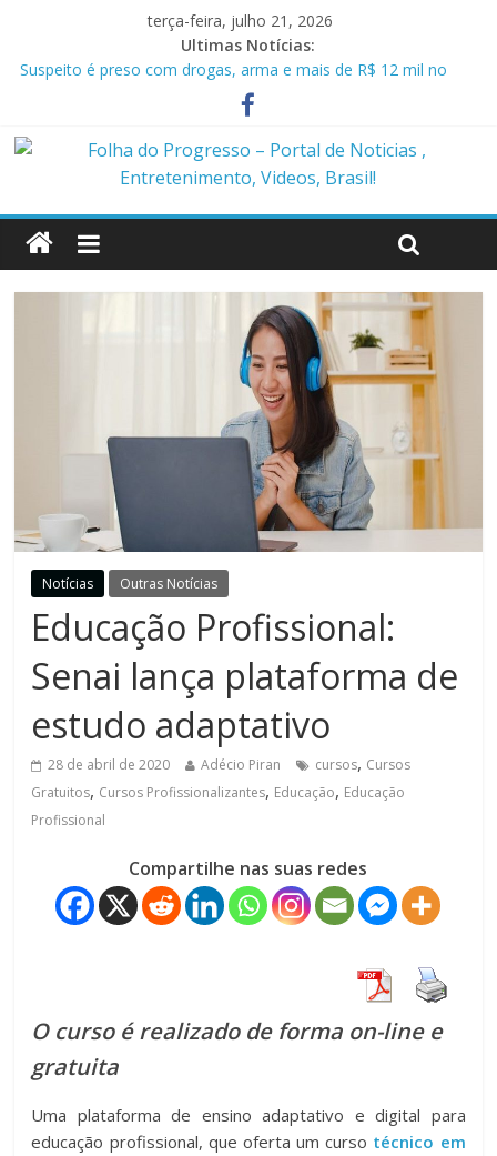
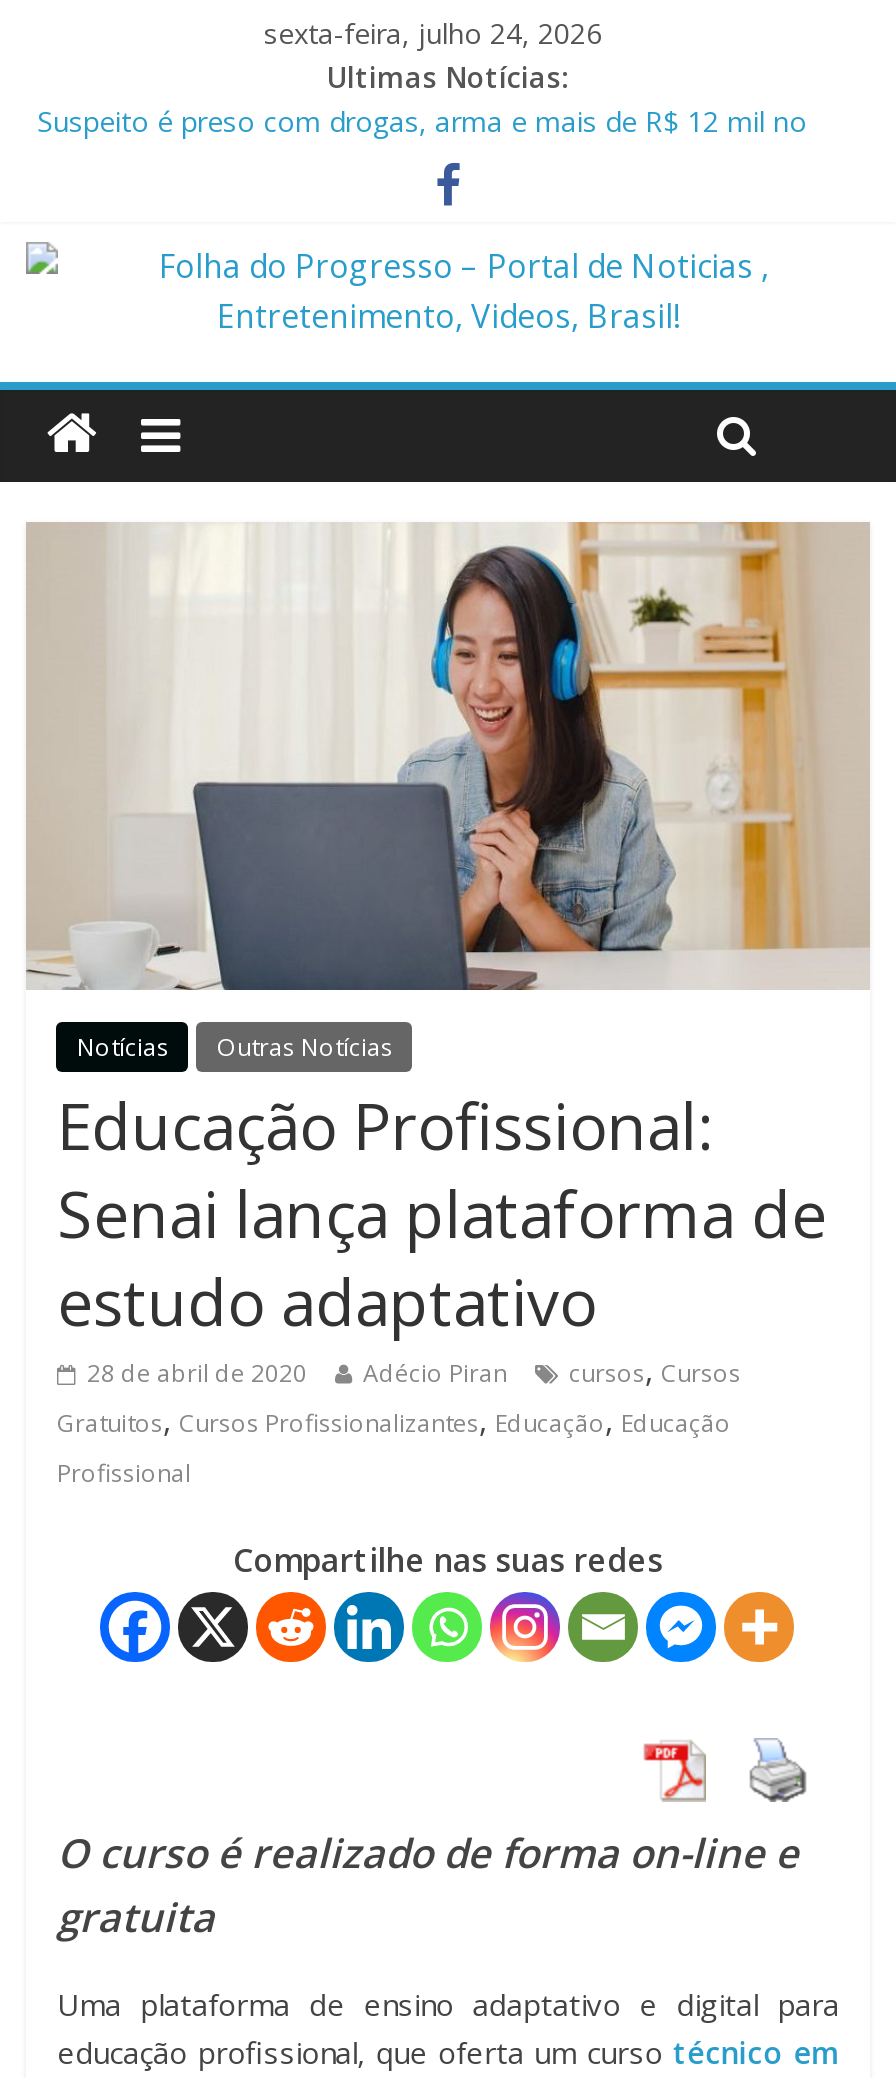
- terça-feira, julho 21, 2026
+ sexta-feira, julho 24, 2026
